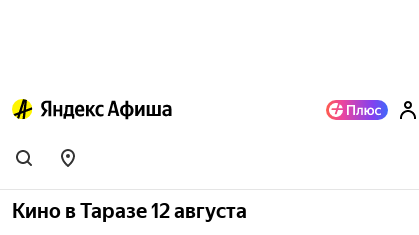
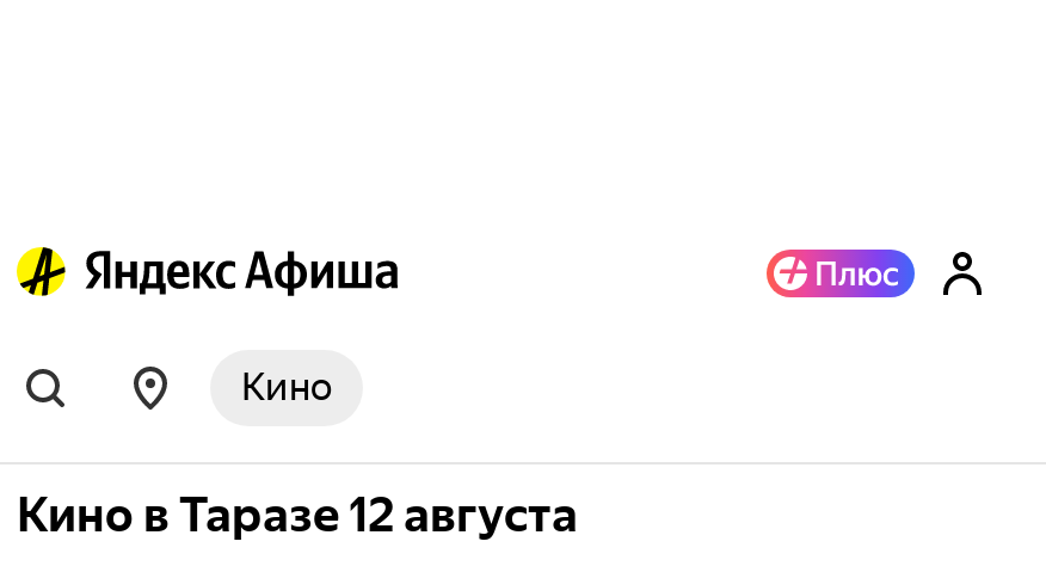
+ Кино
